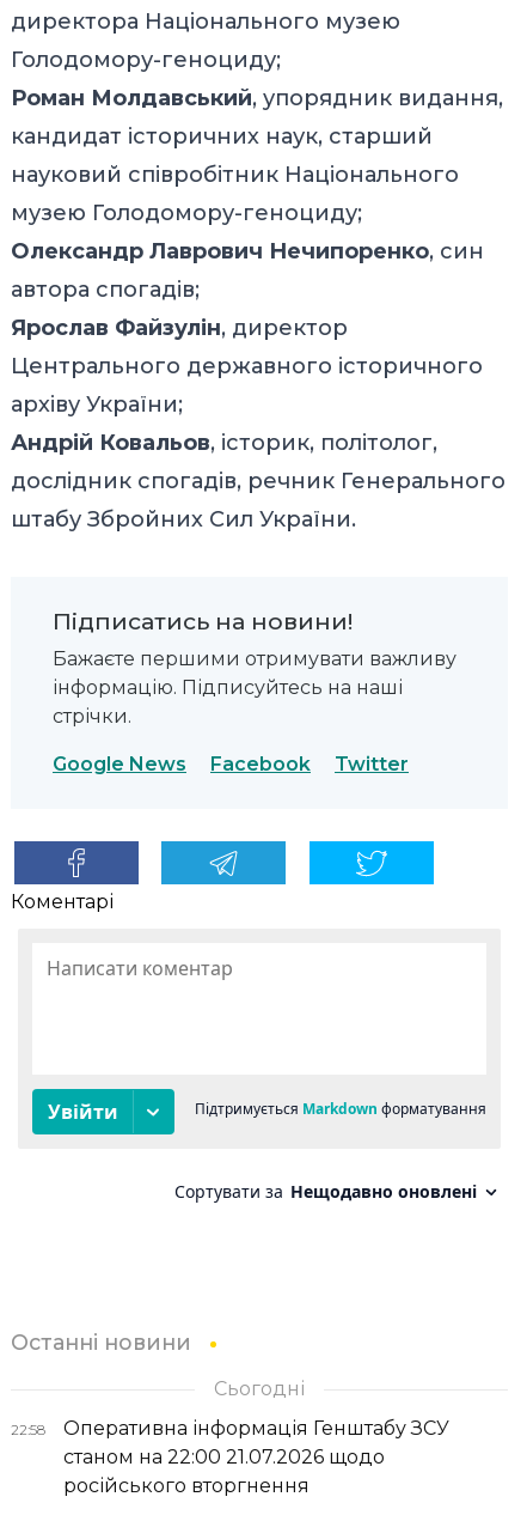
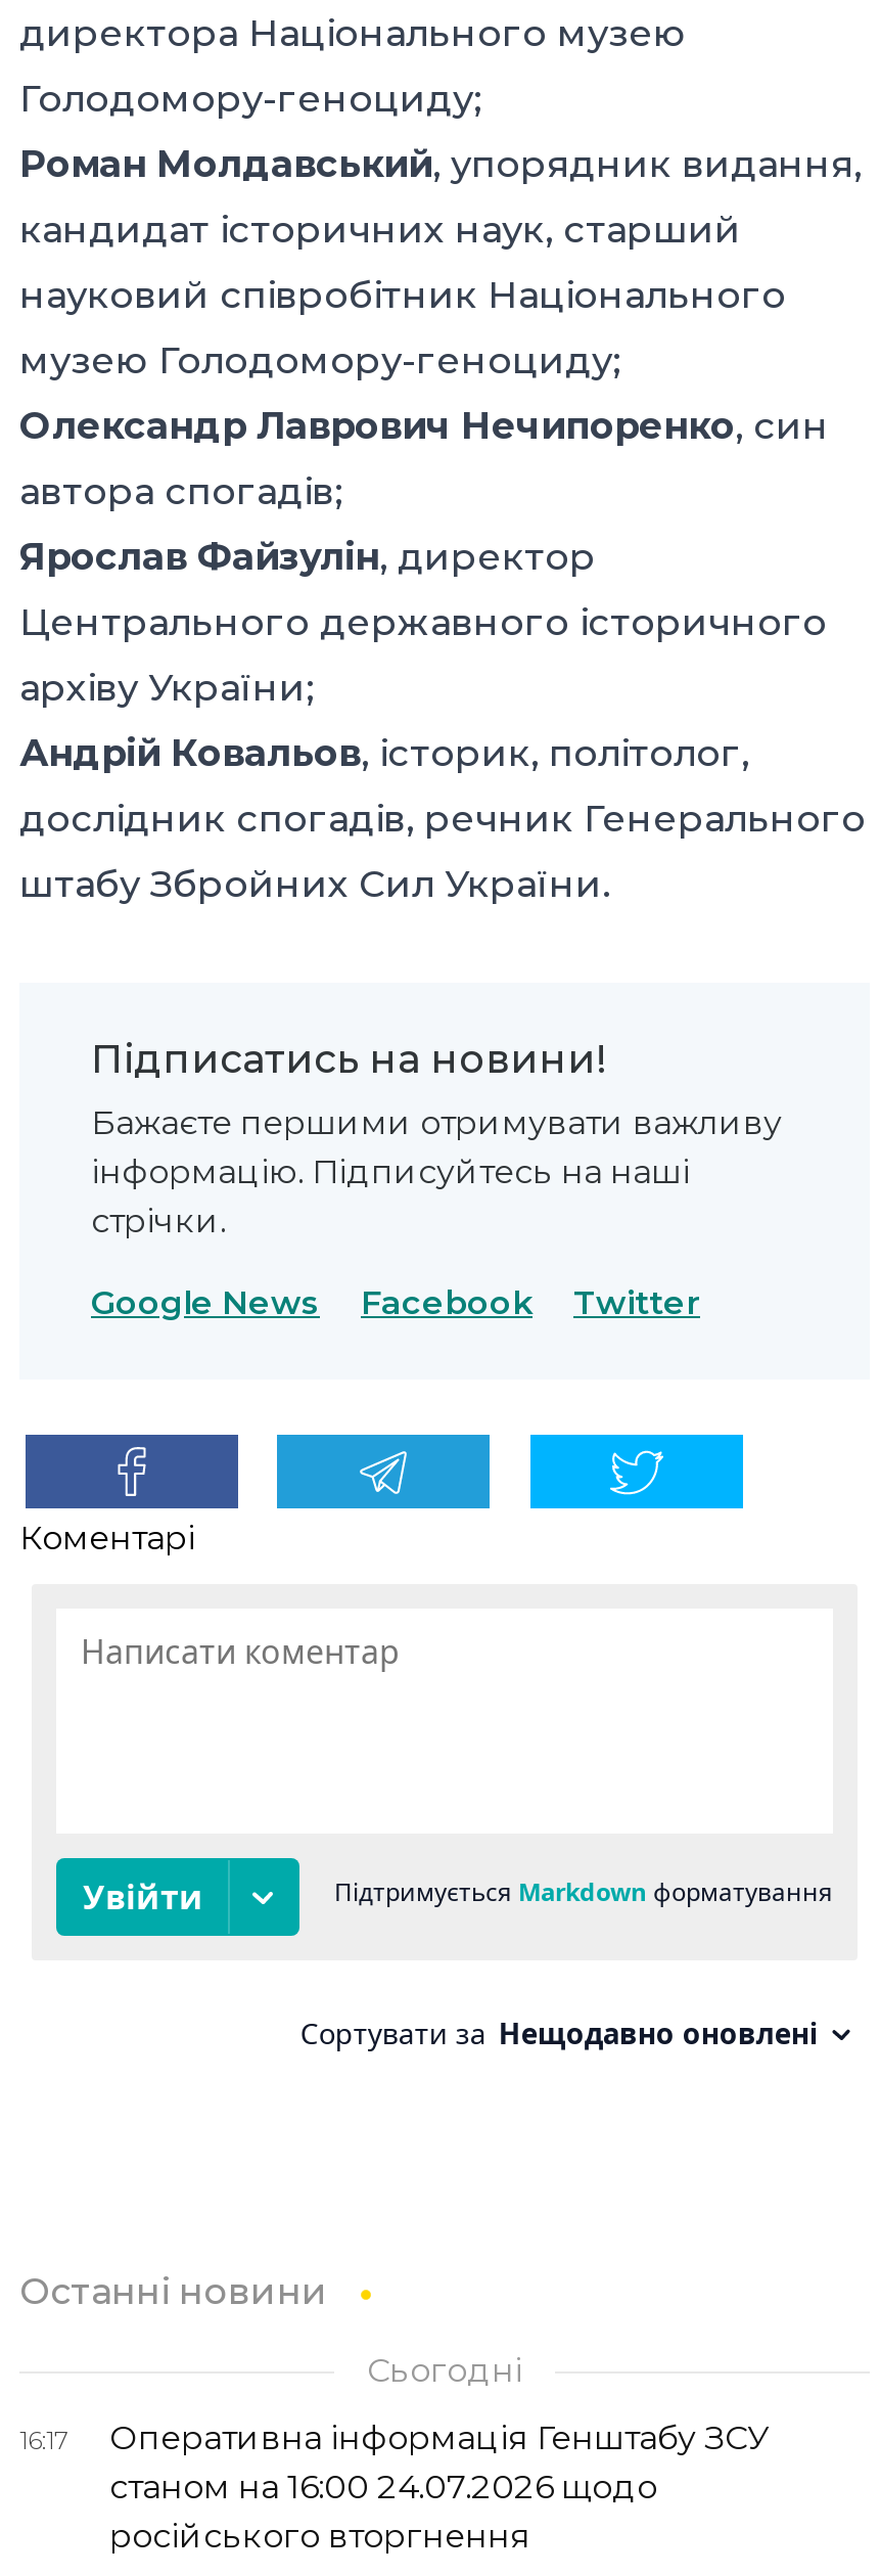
- 22:58 Оперативна інформація Генштабу ЗСУ
+ 16:17 Оперативна інформація Генштабу ЗСУ

- станом на 22:00 21.07.2026 щодо
+ станом на 16:00 24.07.2026 щодо
